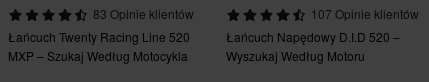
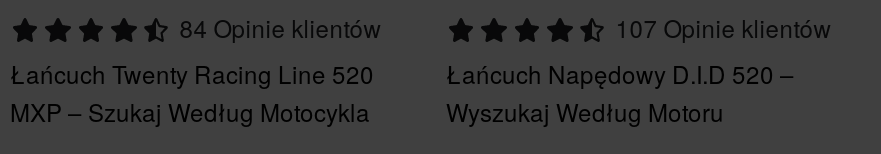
- 83 Opinie klientów
+ 84 Opinie klientów
